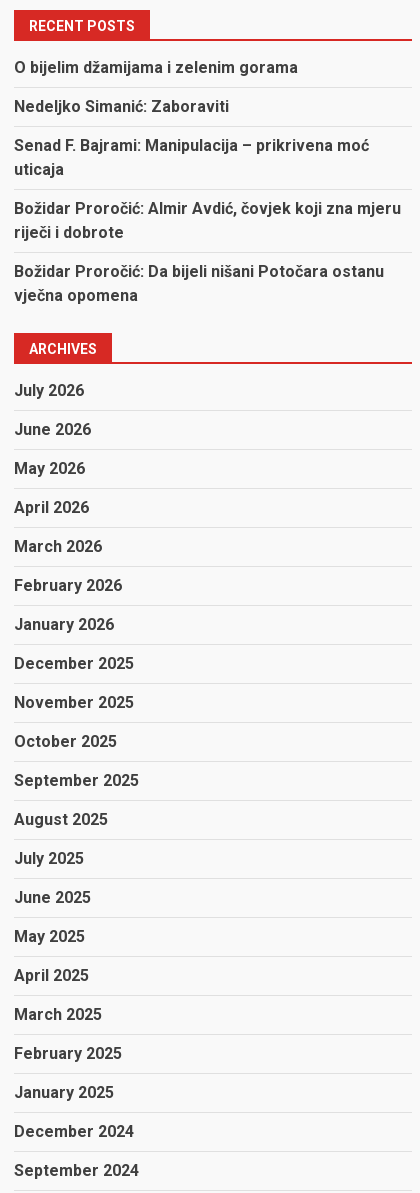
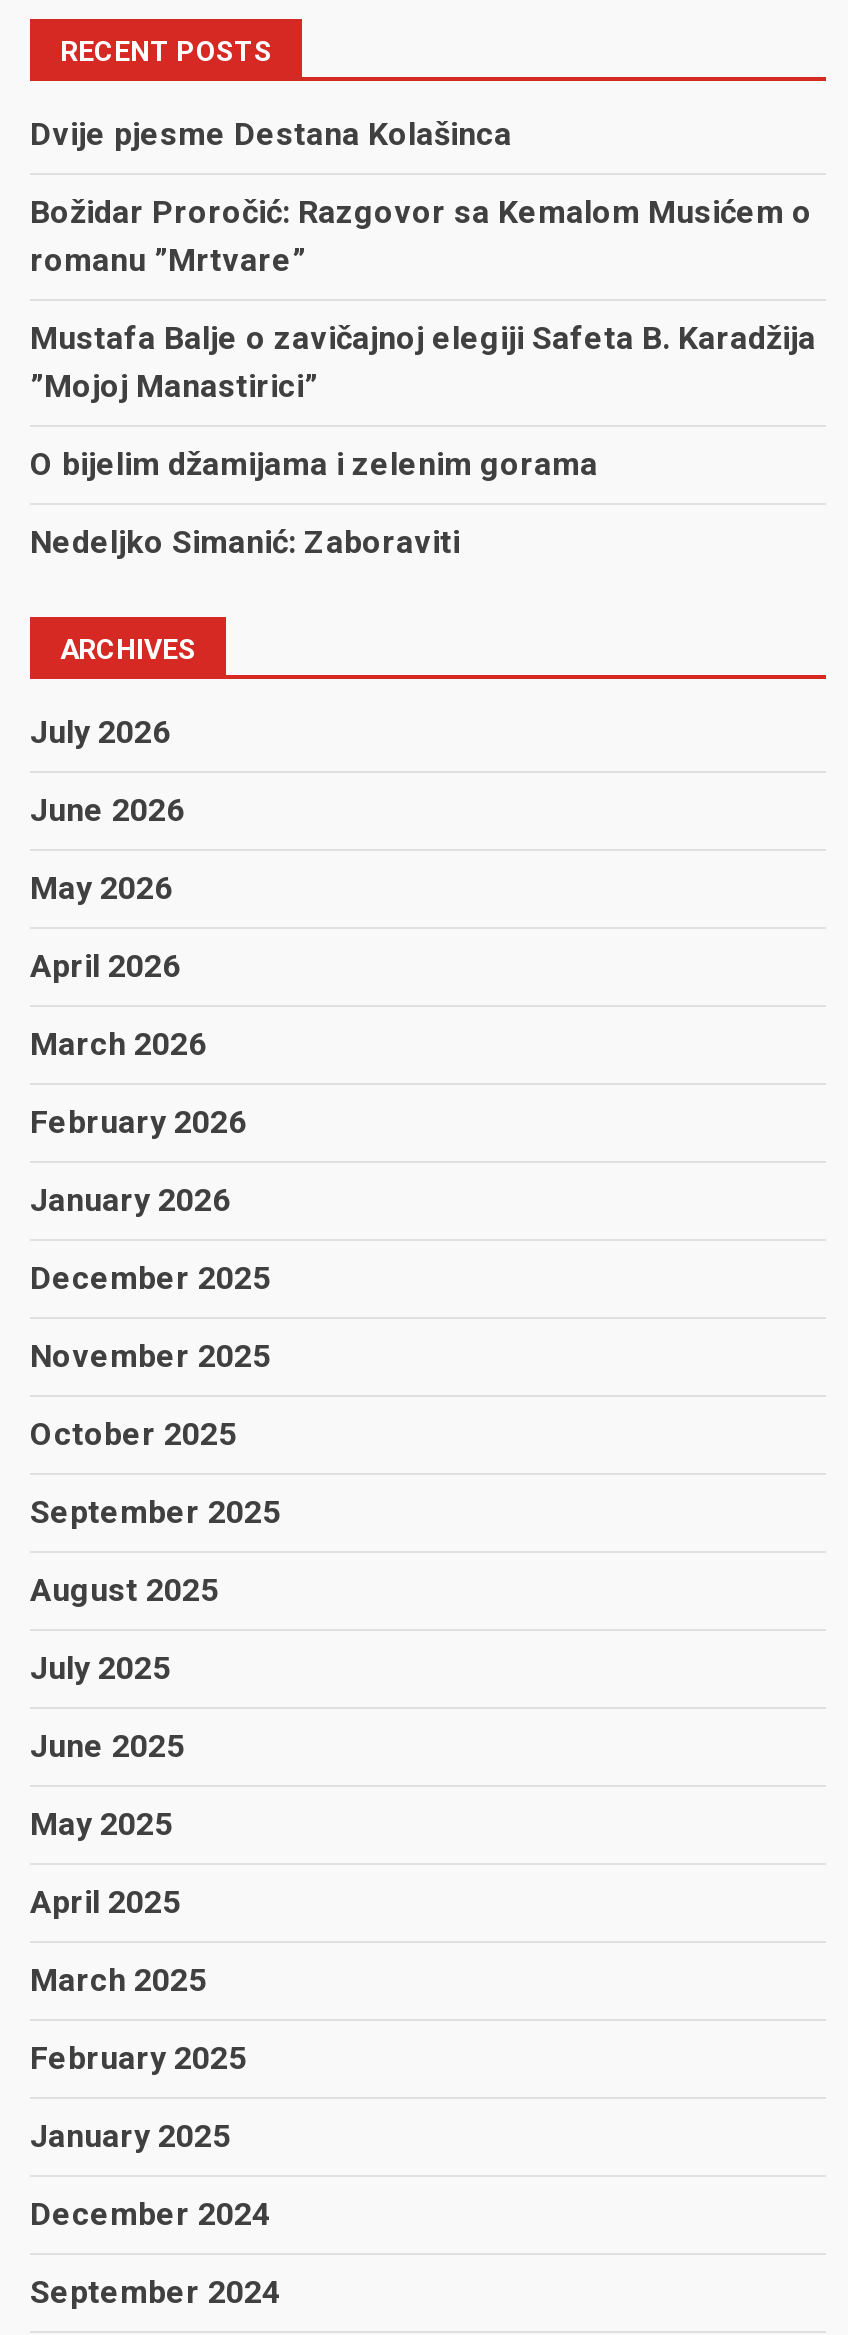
+ Dvije pjesme Destana Kolašinca
+ Božidar Proročić: Razgovor sa Kemalom Musićem o
+ romanu ”Mrtvare”
+ Mustafa Balje o zavičajnoj elegiji Safeta B. Karadžija
+ ”Mojoj Manastirici”

moved down: O bijelim džamijama i zelenim gorama | Nedeljko Simanić: Zaboraviti

- Senad F. Bajrami: Manipulacija – prikrivena moć
- uticaja
- Božidar Proročić: Almir Avdić, čovjek koji zna mjeru
- riječi i dobrote
- Božidar Proročić: Da bijeli nišani Potočara ostanu
- vječna opomena
